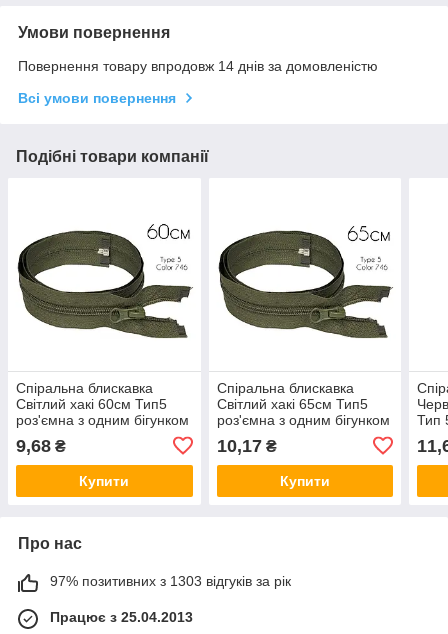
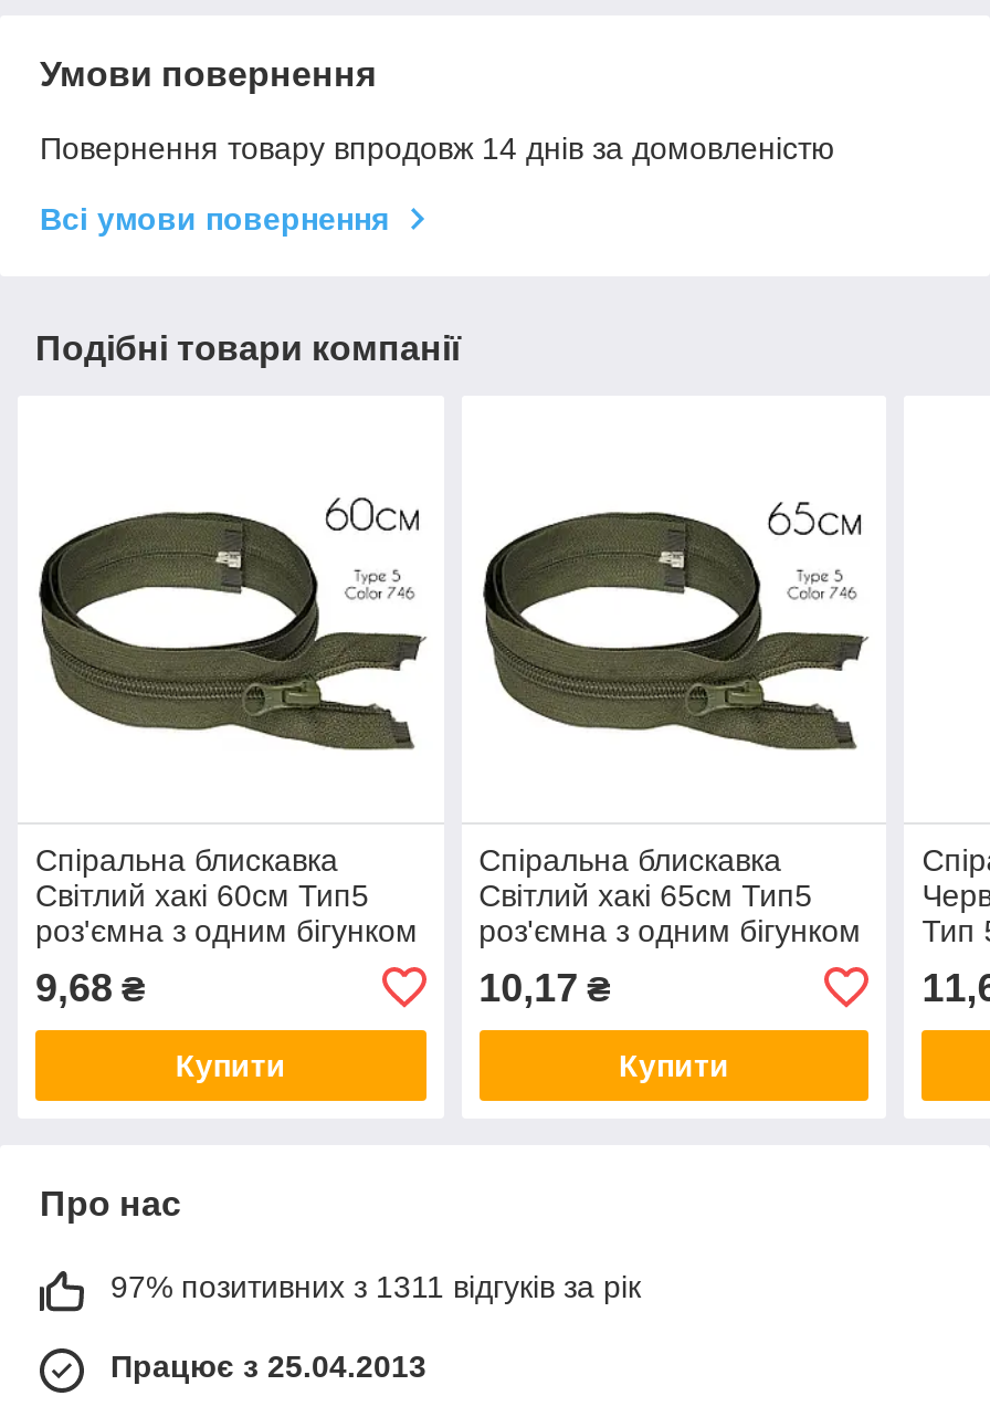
- 97% позитивних з 1303 відгуків за рік
+ 97% позитивних з 1311 відгуків за рік
